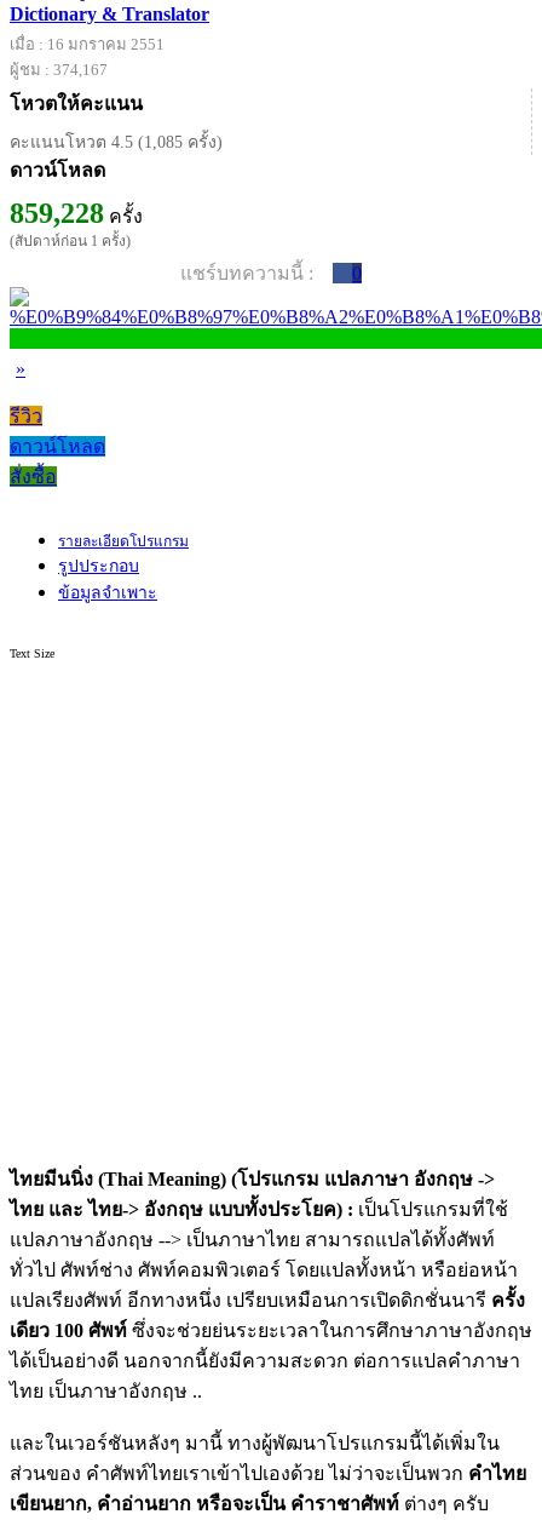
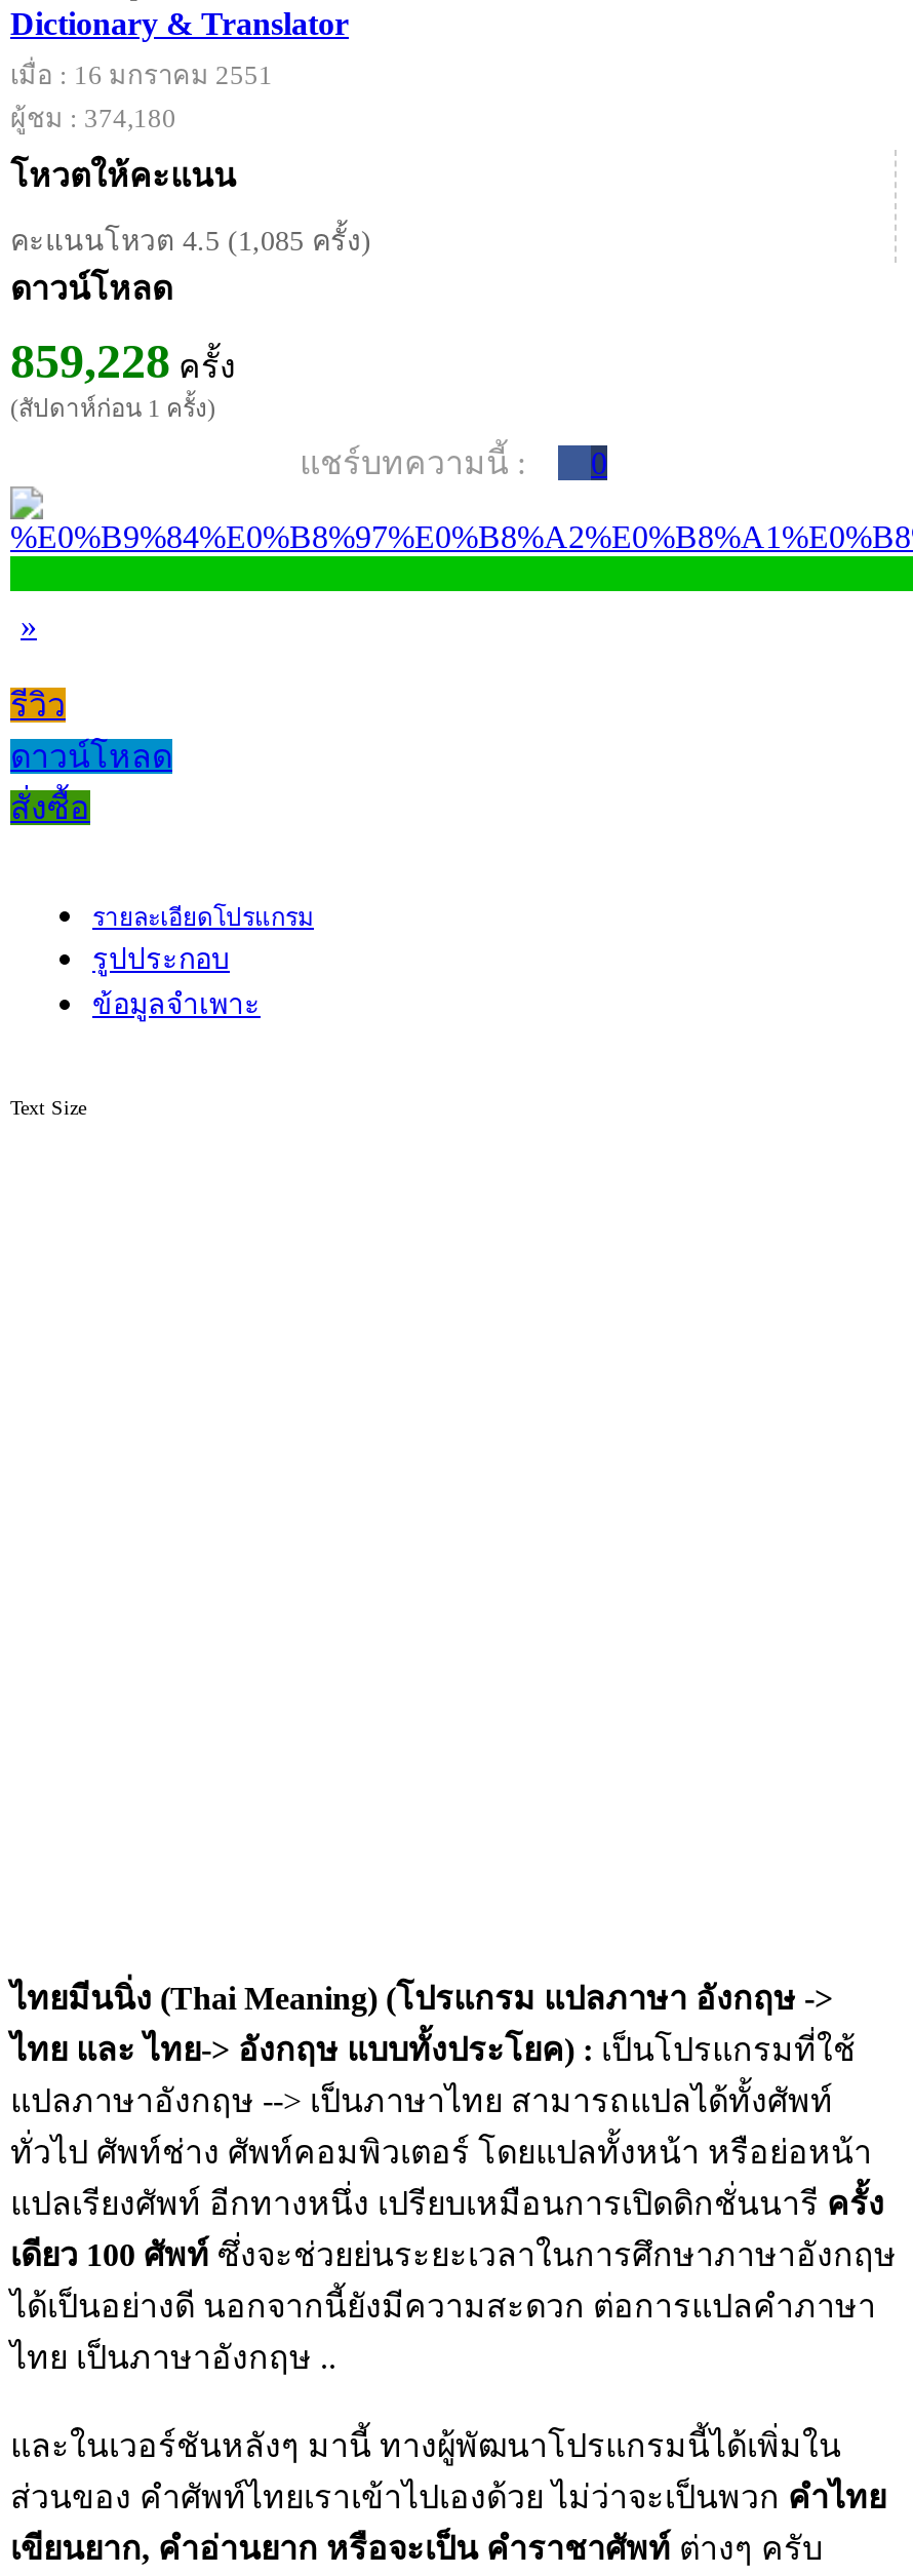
- ผู้ชม : 374,167
+ ผู้ชม : 374,180
